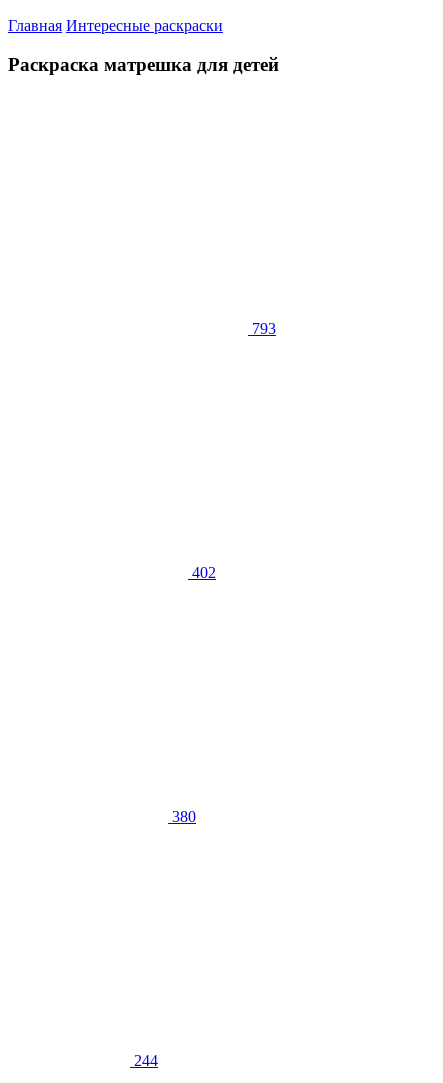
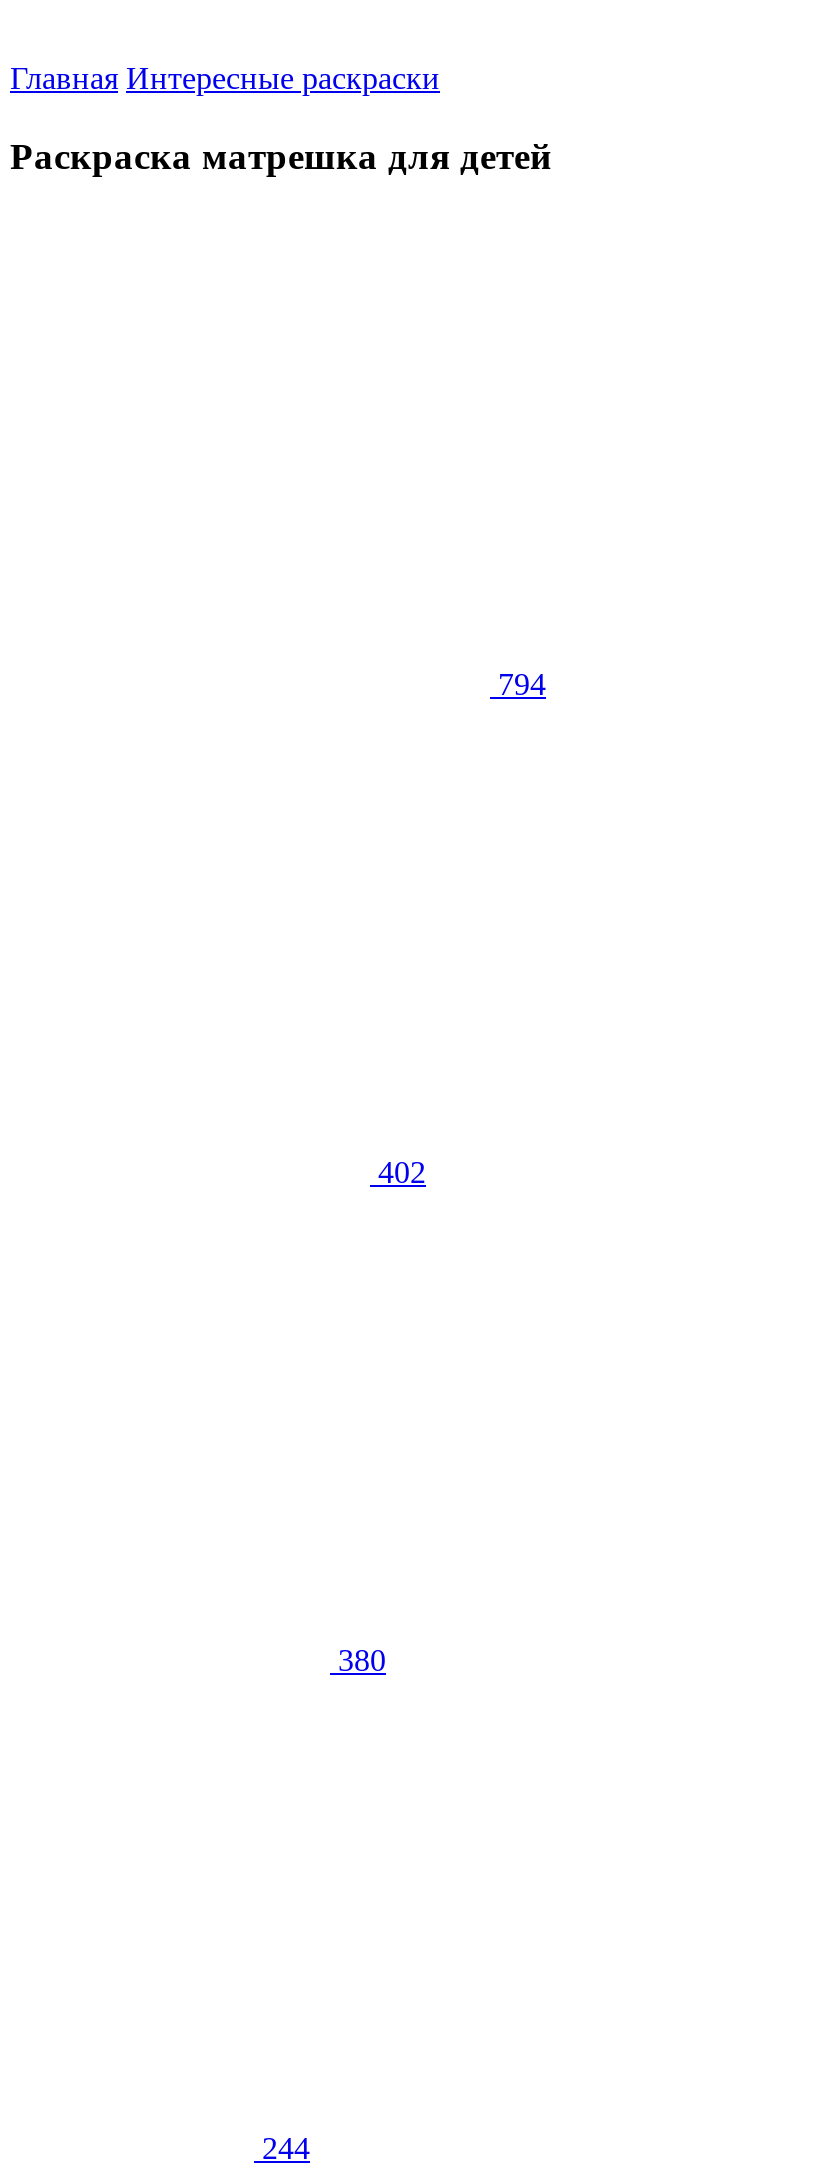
- 793
+ 794
